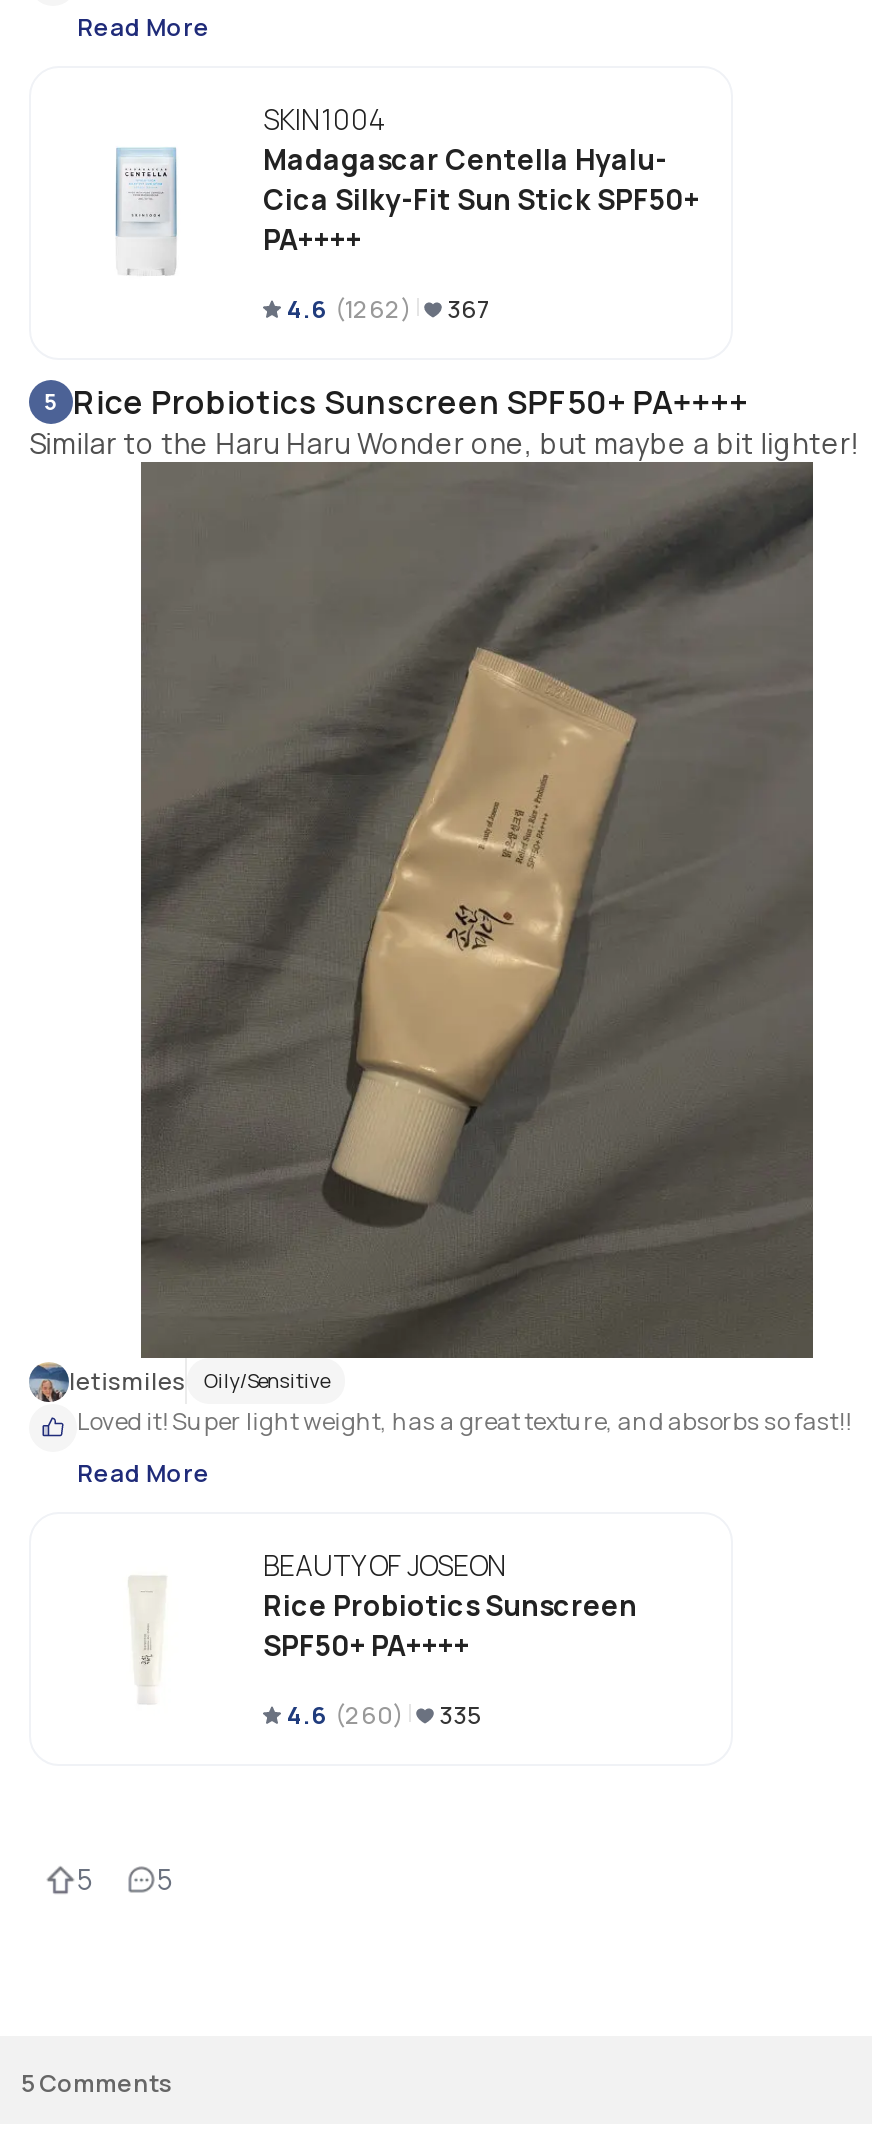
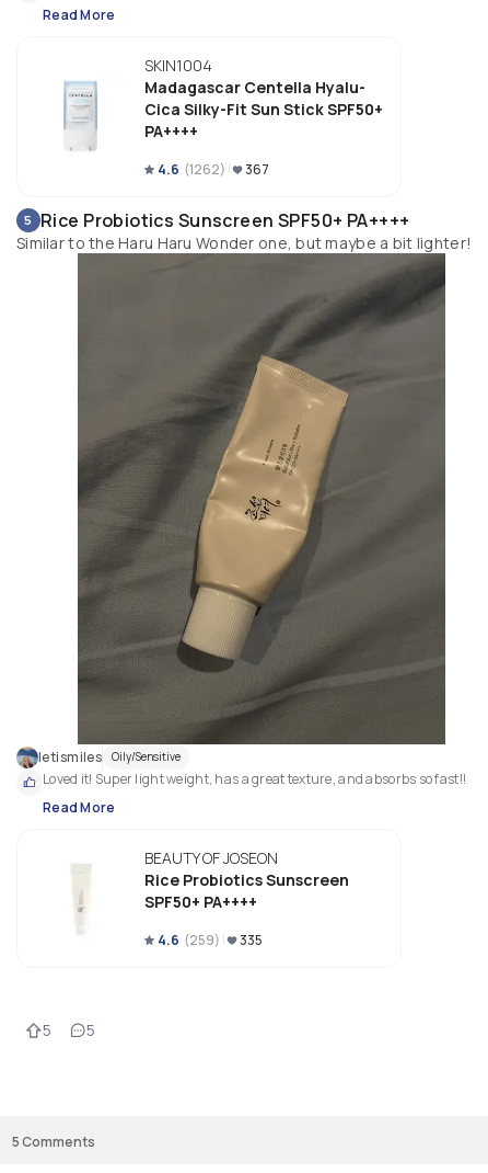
- 4.6 (260) 335
+ 4.6 (259) 335
